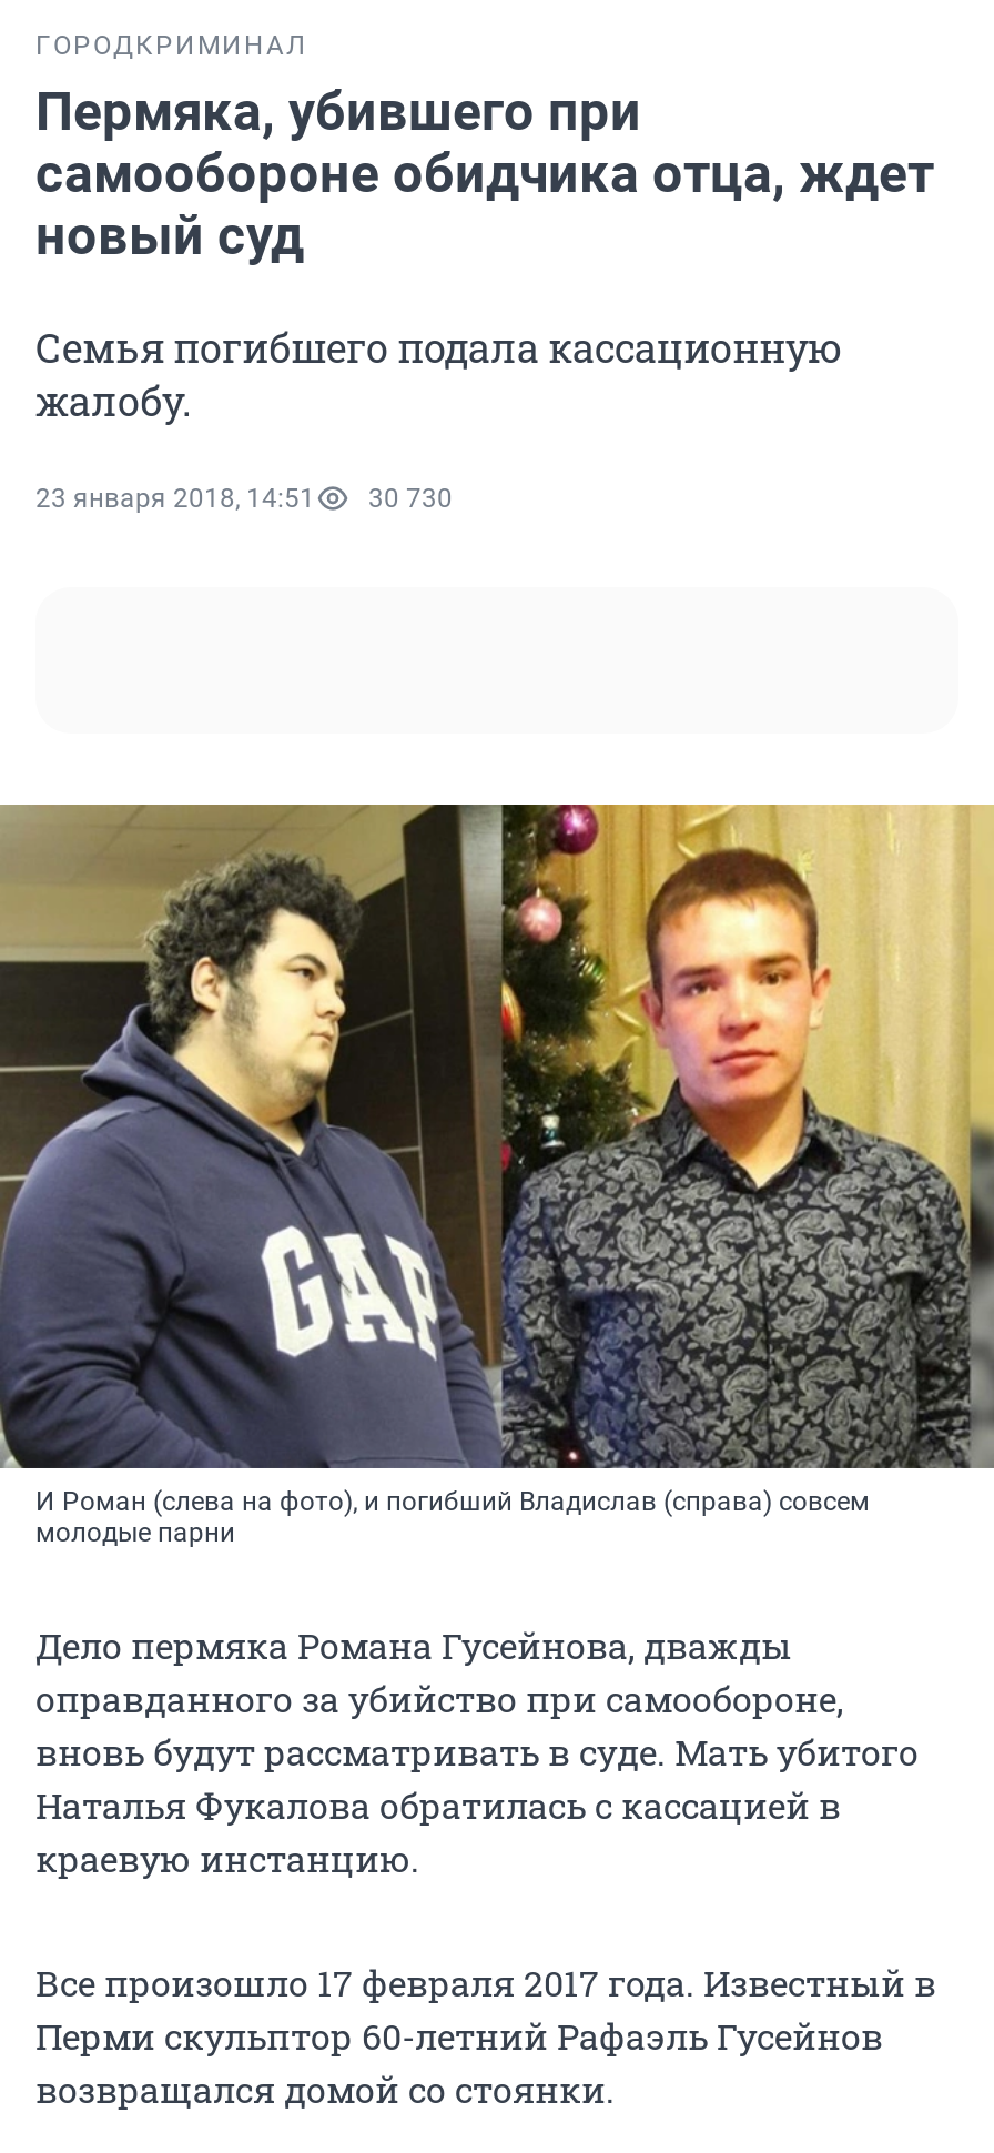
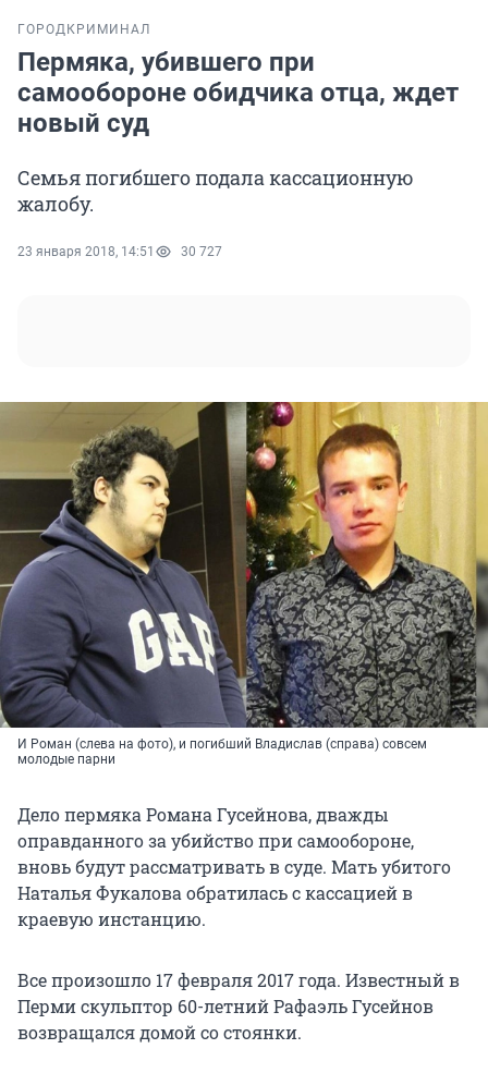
- 23 января 2018, 14:51 30 730
+ 23 января 2018, 14:51 30 727
